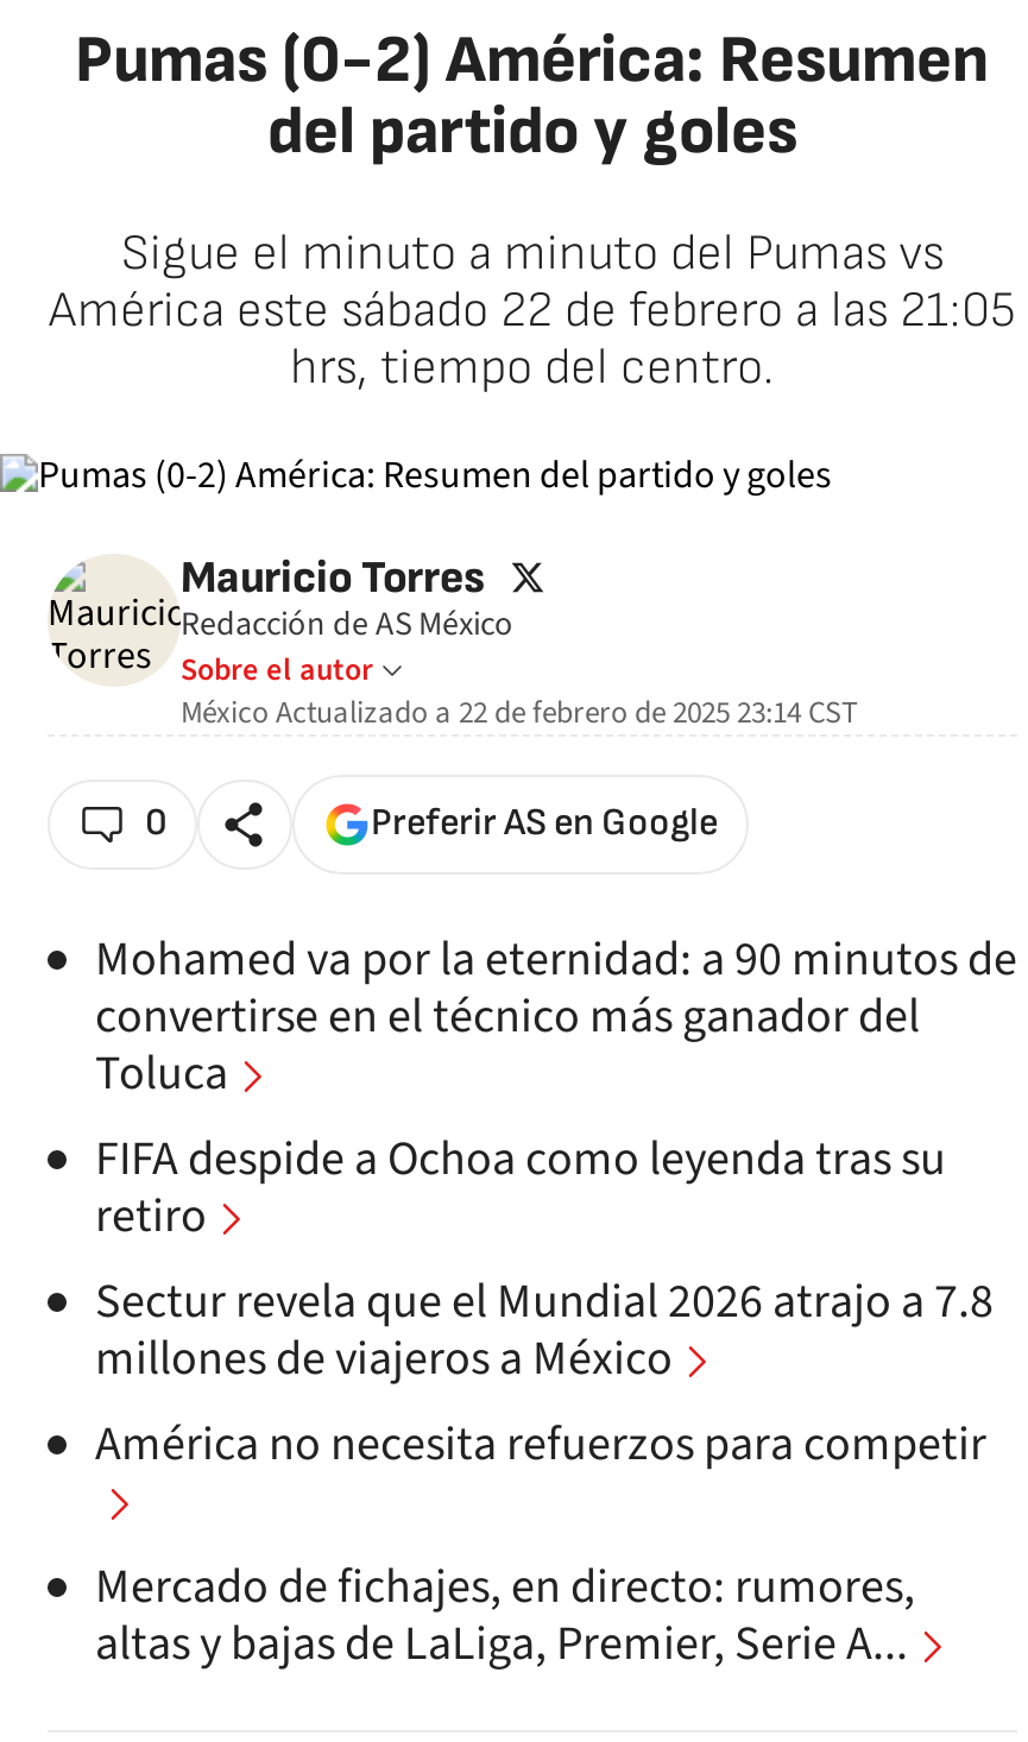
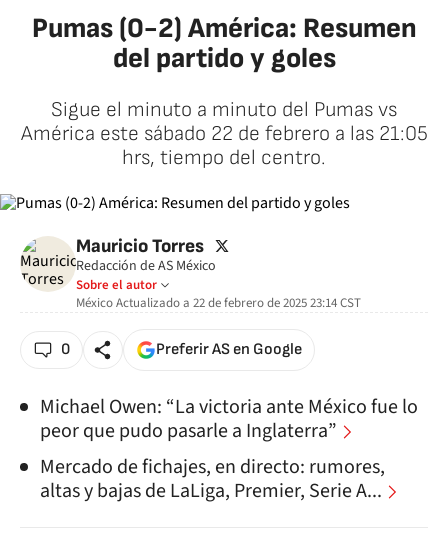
- Mohamed va por la eternidad: a 90 minutos de
- convertirse en el técnico más ganador del
- Toluca
- FIFA despide a Ochoa como leyenda tras su
- retiro
- Sectur revela que el Mundial 2026 atrajo a 7.8
- millones de viajeros a México
- América no necesita refuerzos para competir
+ Michael Owen: “La victoria ante México fue lo
+ peor que pudo pasarle a Inglaterra”
